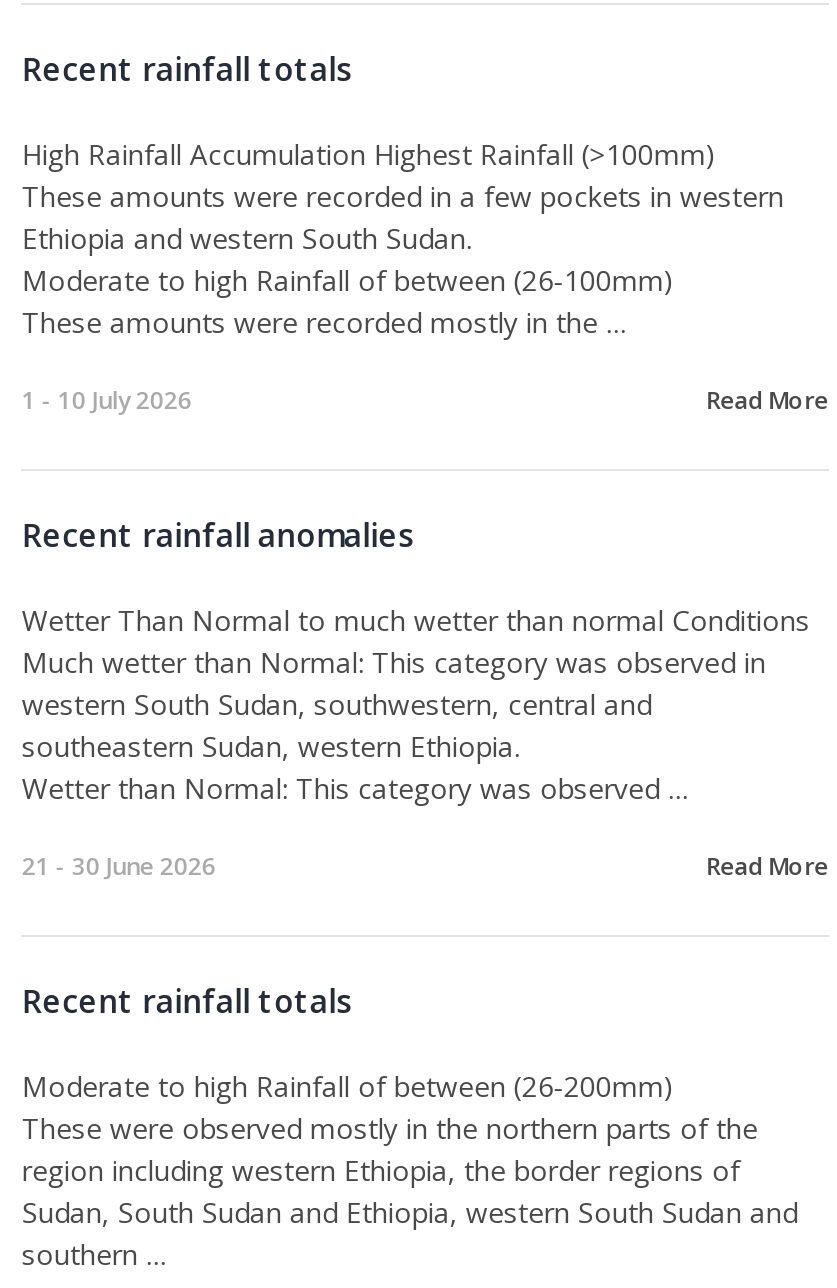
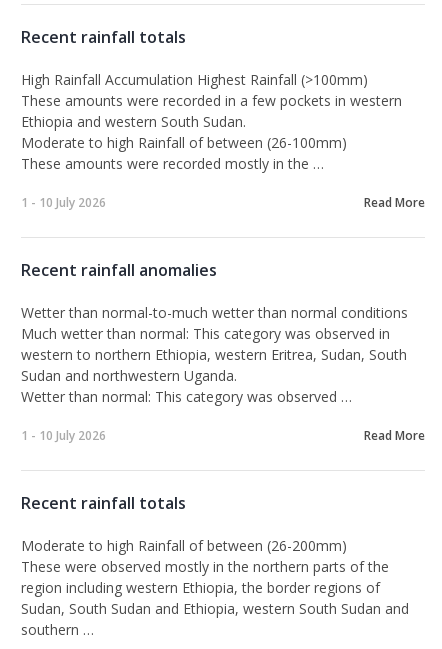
- Wetter Than Normal to much wetter than normal Conditions
- Much wetter than Normal: This category was observed in
- western South Sudan, southwestern, central and
- southeastern Sudan, western Ethiopia.
- Wetter than Normal: This category was observed …
+ Wetter than normal-to-much wetter than normal conditions
+ Much wetter than normal: This category was observed in
+ western to northern Ethiopia, western Eritrea, Sudan, South
+ Sudan and northwestern Uganda.
+ Wetter than normal: This category was observed …

- 21 - 30 June 2026
+ 1 - 10 July 2026
